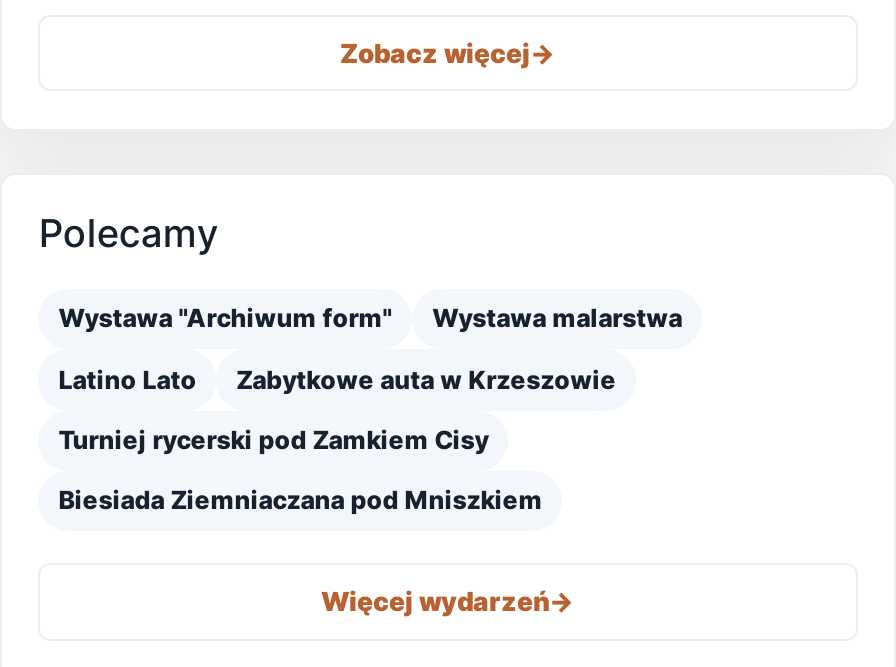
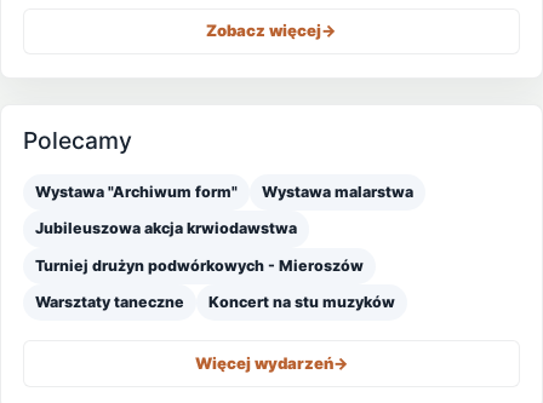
- Latino Lato
- Zabytkowe auta w Krzeszowie
+ Jubileuszowa akcja krwiodawstwa

- Turniej rycerski pod Zamkiem Cisy
+ Turniej drużyn podwórkowych - Mieroszów

- Biesiada Ziemniaczana pod Mniszkiem
+ Warsztaty taneczne
+ Koncert na stu muzyków
